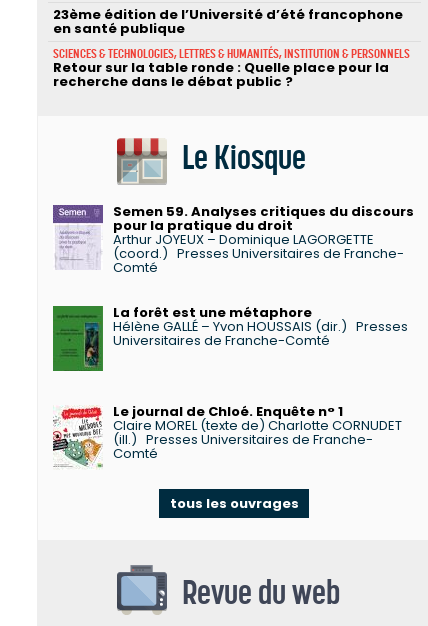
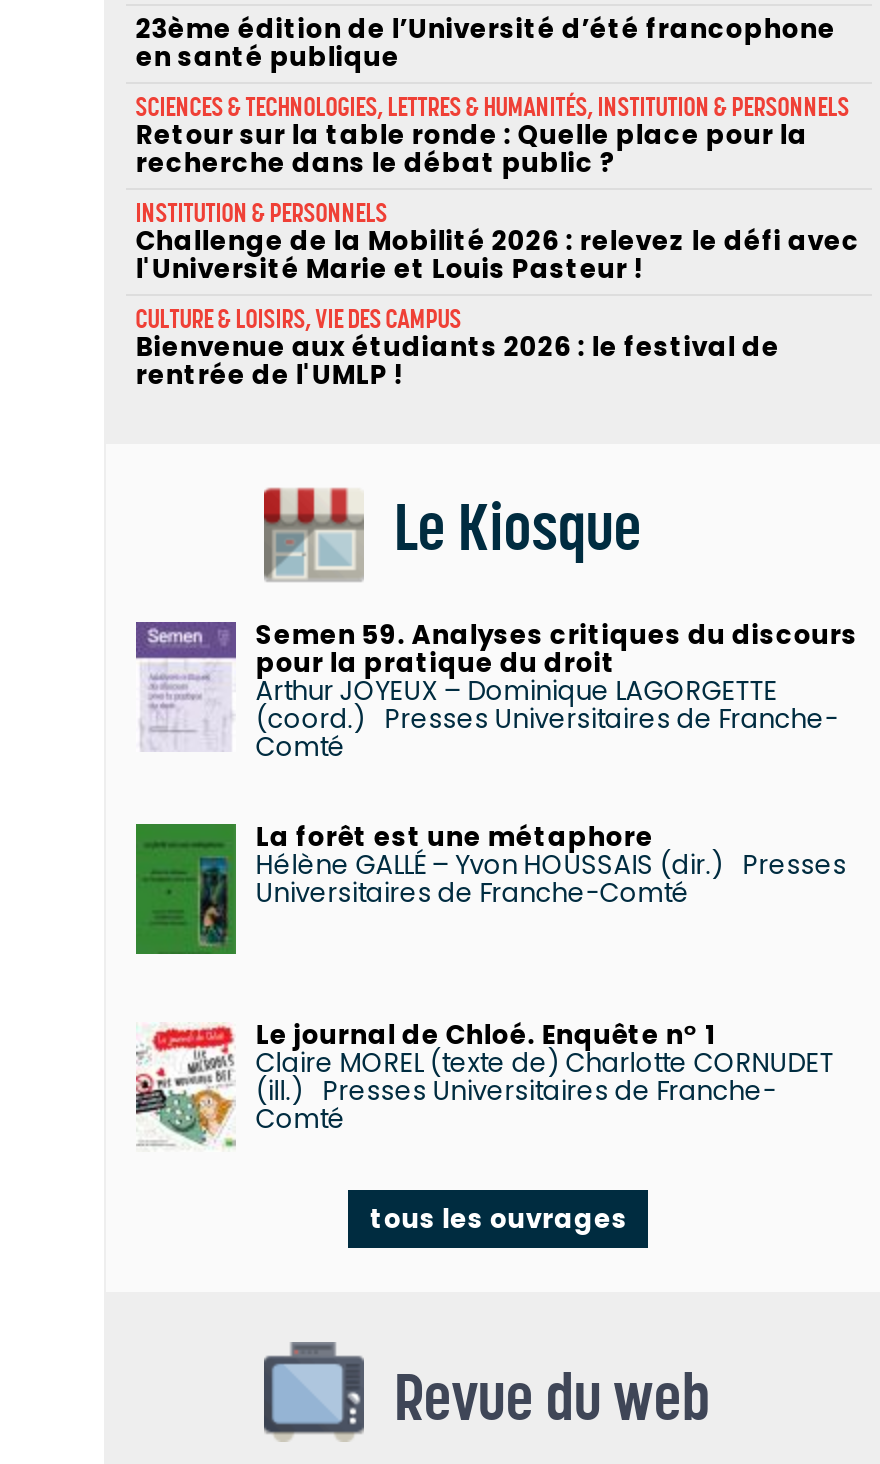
+ INSTITUTION & PERSONNELS
+ Challenge de la Mobilité 2026 : relevez le défi avec
+ l'Université Marie et Louis Pasteur !
+ CULTURE & LOISIRS, VIE DES CAMPUS
+ Bienvenue aux étudiants 2026 : le festival de
+ rentrée de l'UMLP !
